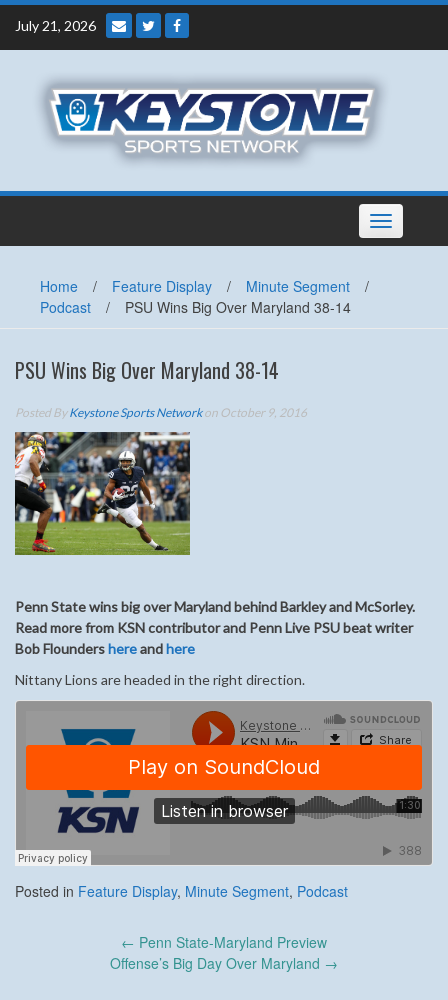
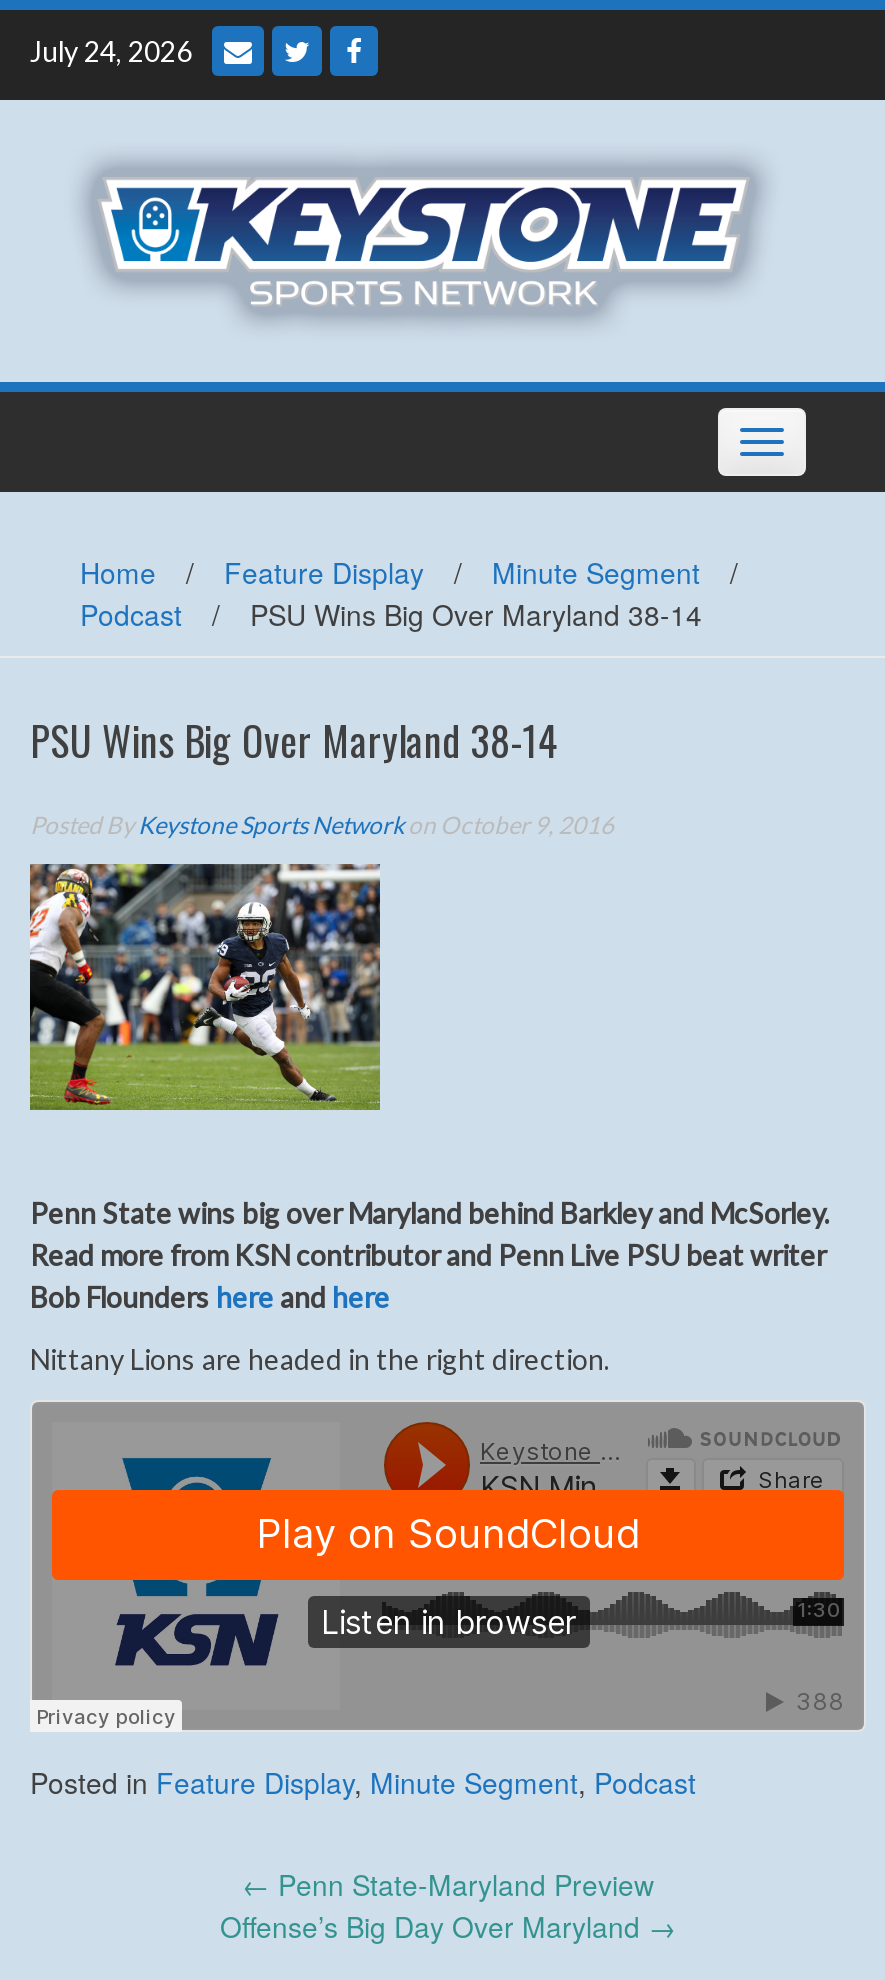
- July 21, 2026
+ July 24, 2026
